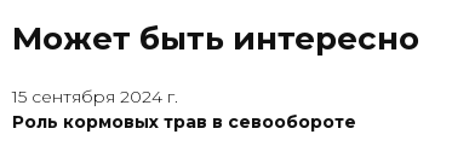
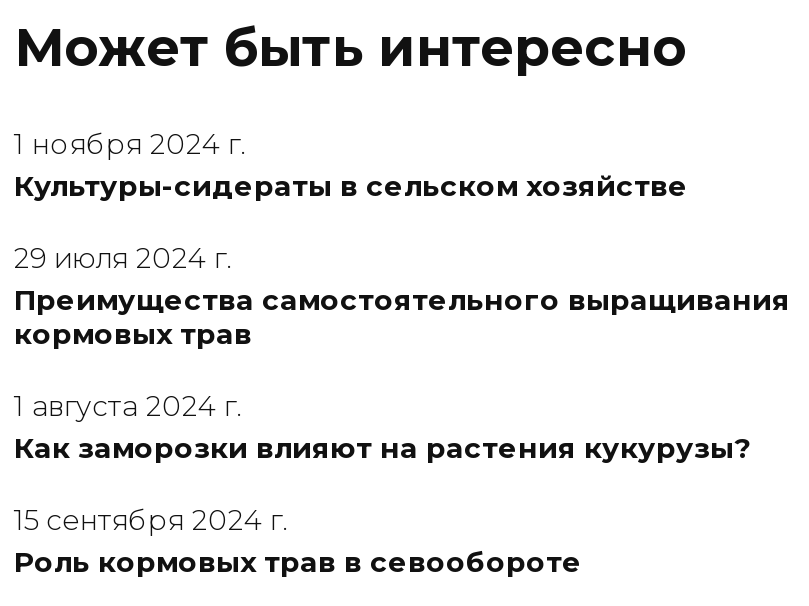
+ 1 ноября 2024 г.
+ Культуры-сидераты в сельском хозяйстве
+ 29 июля 2024 г.
+ Преимущества самостоятельного выращивания
+ кормовых трав
+ 1 августа 2024 г.
+ Как заморозки влияют на растения кукурузы?
